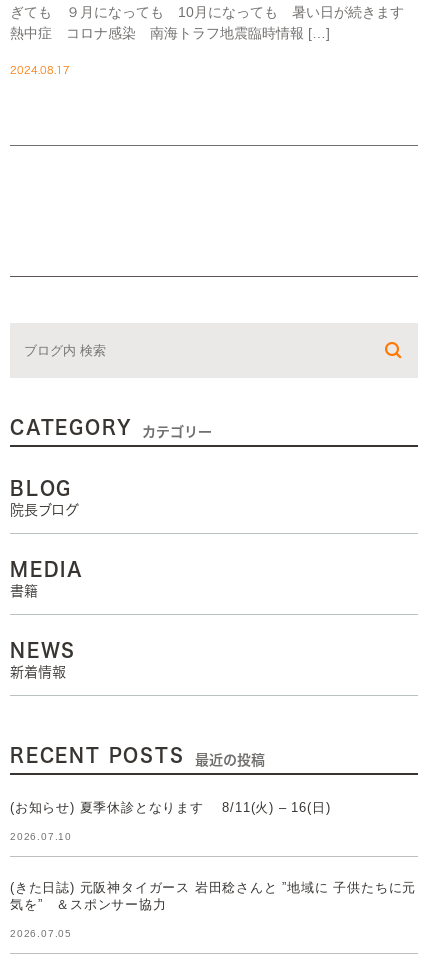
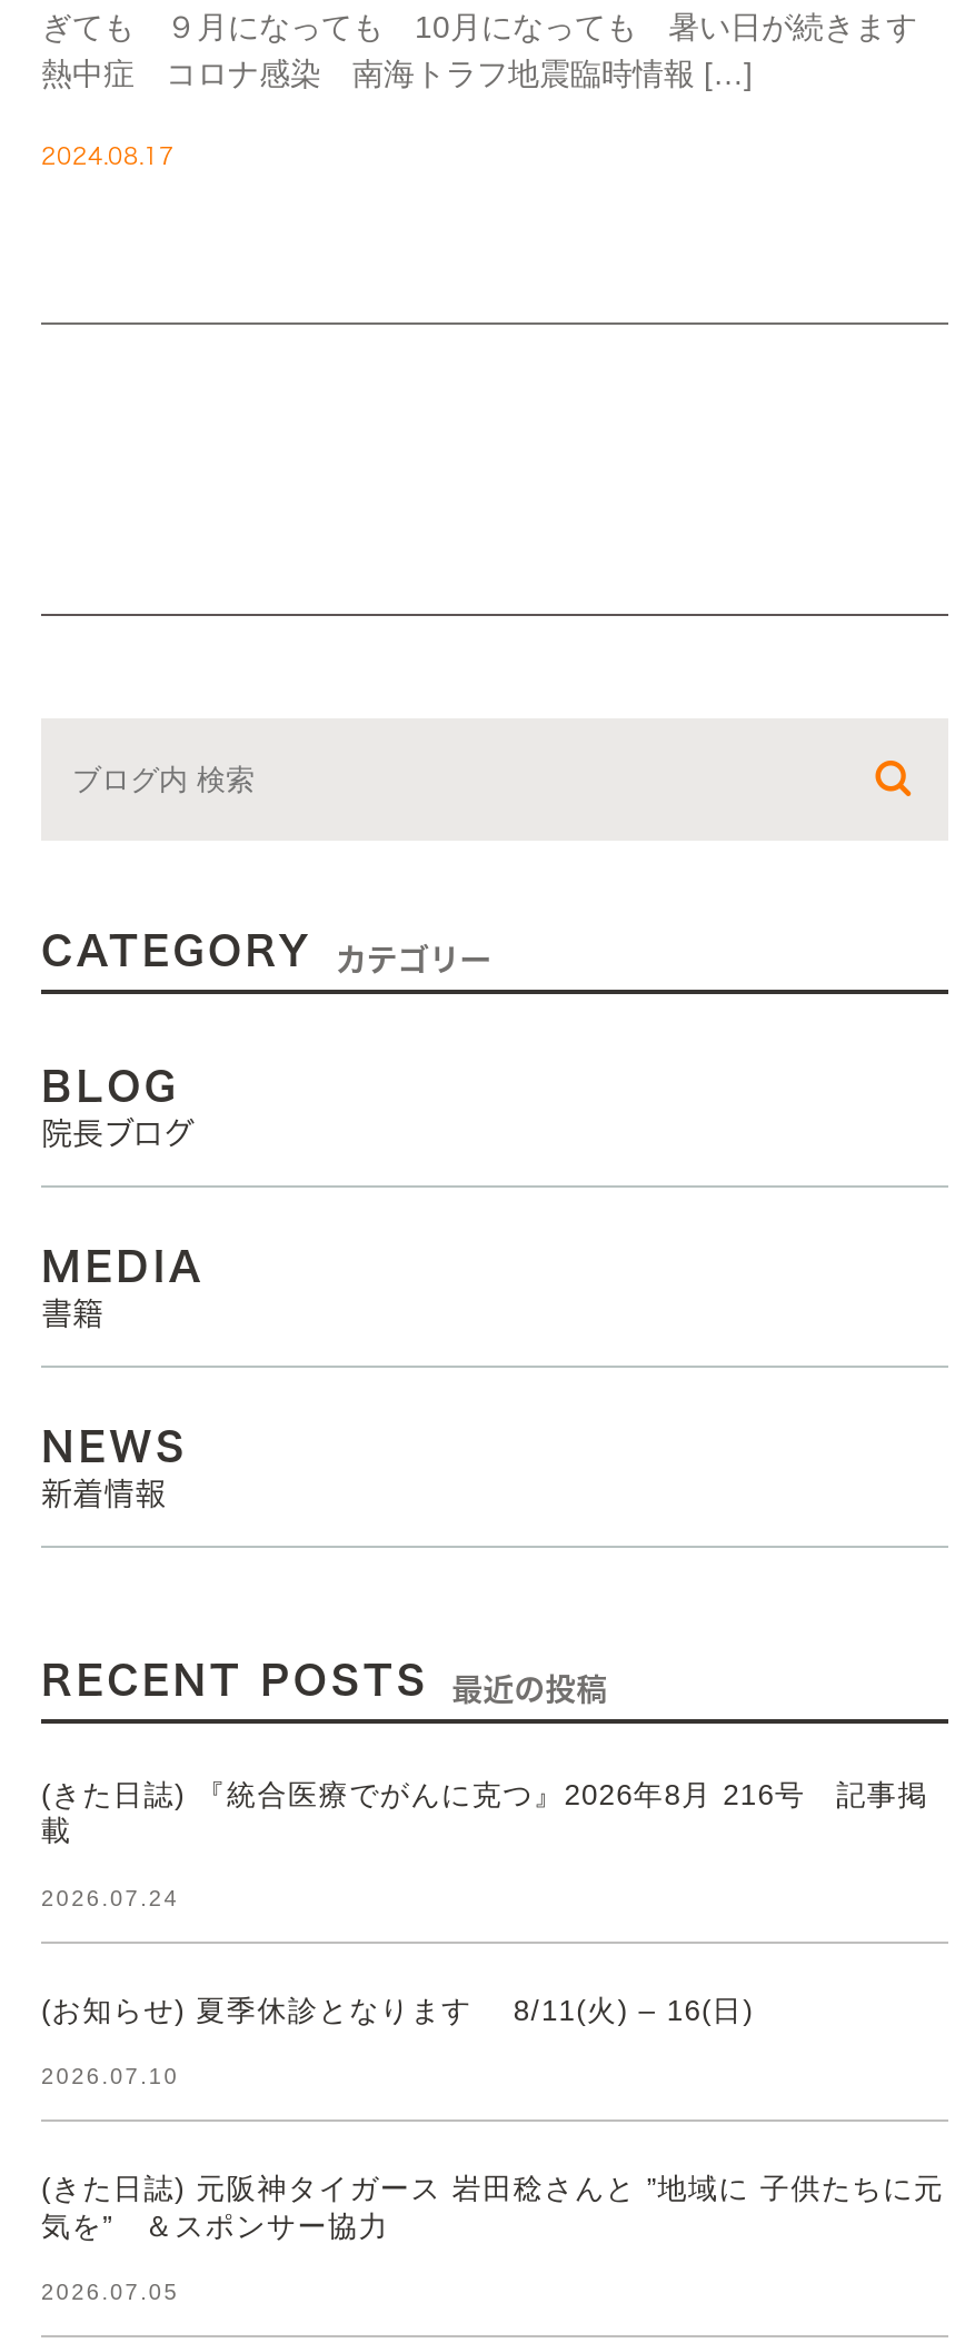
+ (きた日誌) 『統合医療でがんに克つ』2026年8月 216号 記事掲
+ 載
+ 2026.07.24
